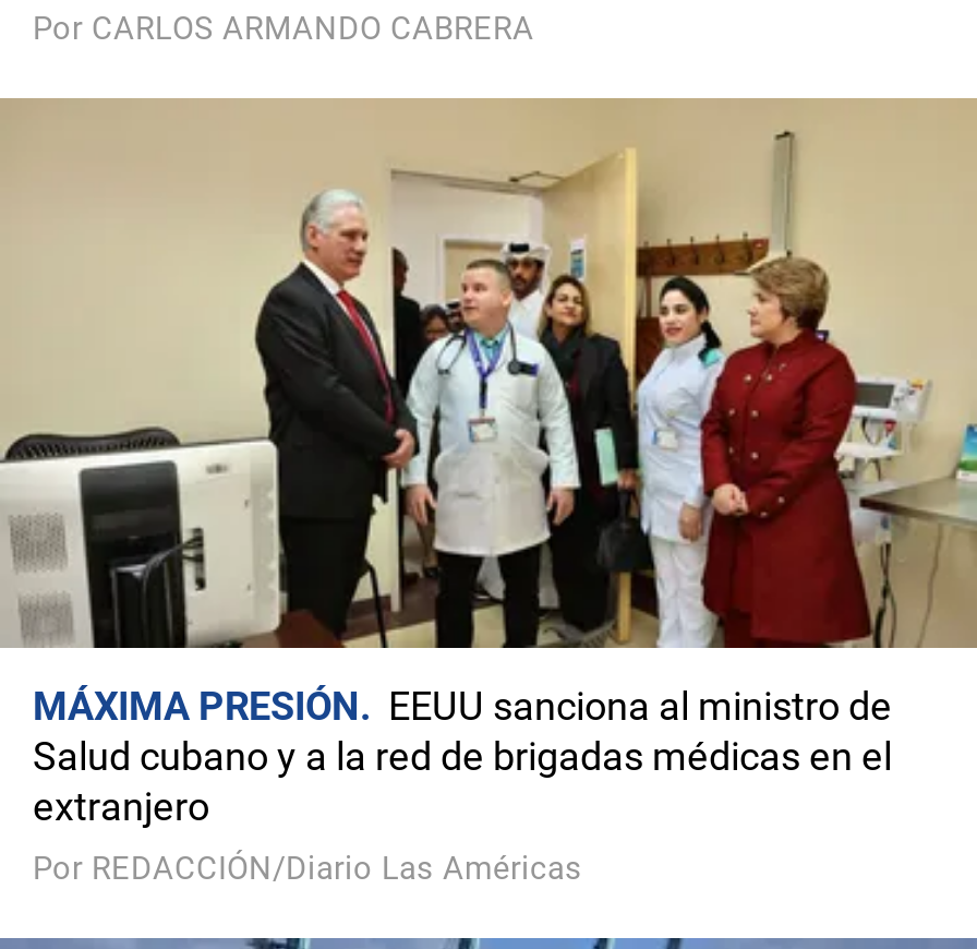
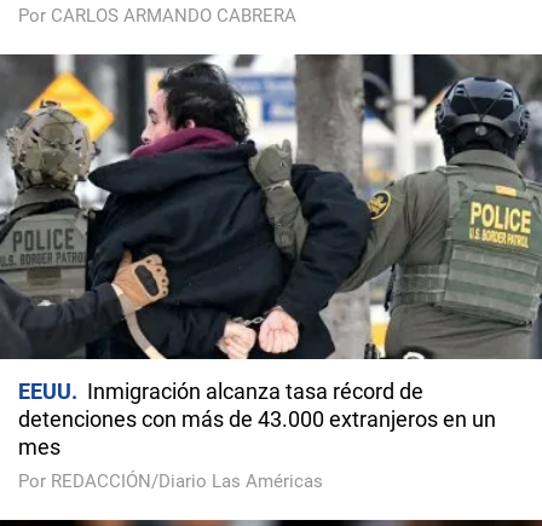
- [image]
- MÁXIMA PRESIÓN
- EEUU sanciona al ministro de
- Salud cubano y a la red de brigadas médicas en el
- extranjero
+ [image]
+ EEUU
+ Inmigración alcanza tasa récord de
+ detenciones con más de 43.000 extranjeros en un
+ mes
